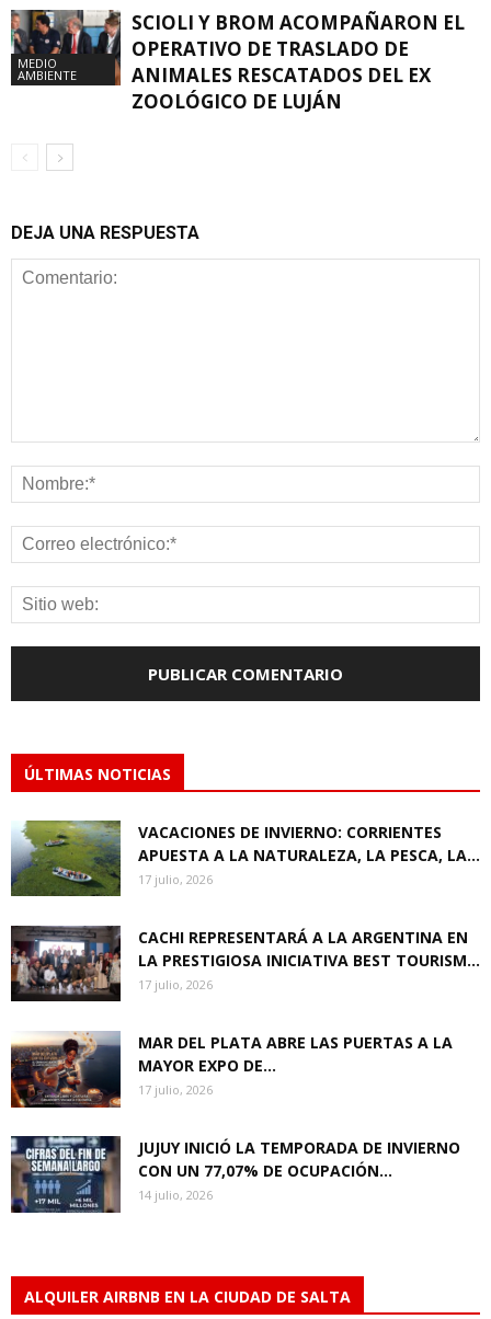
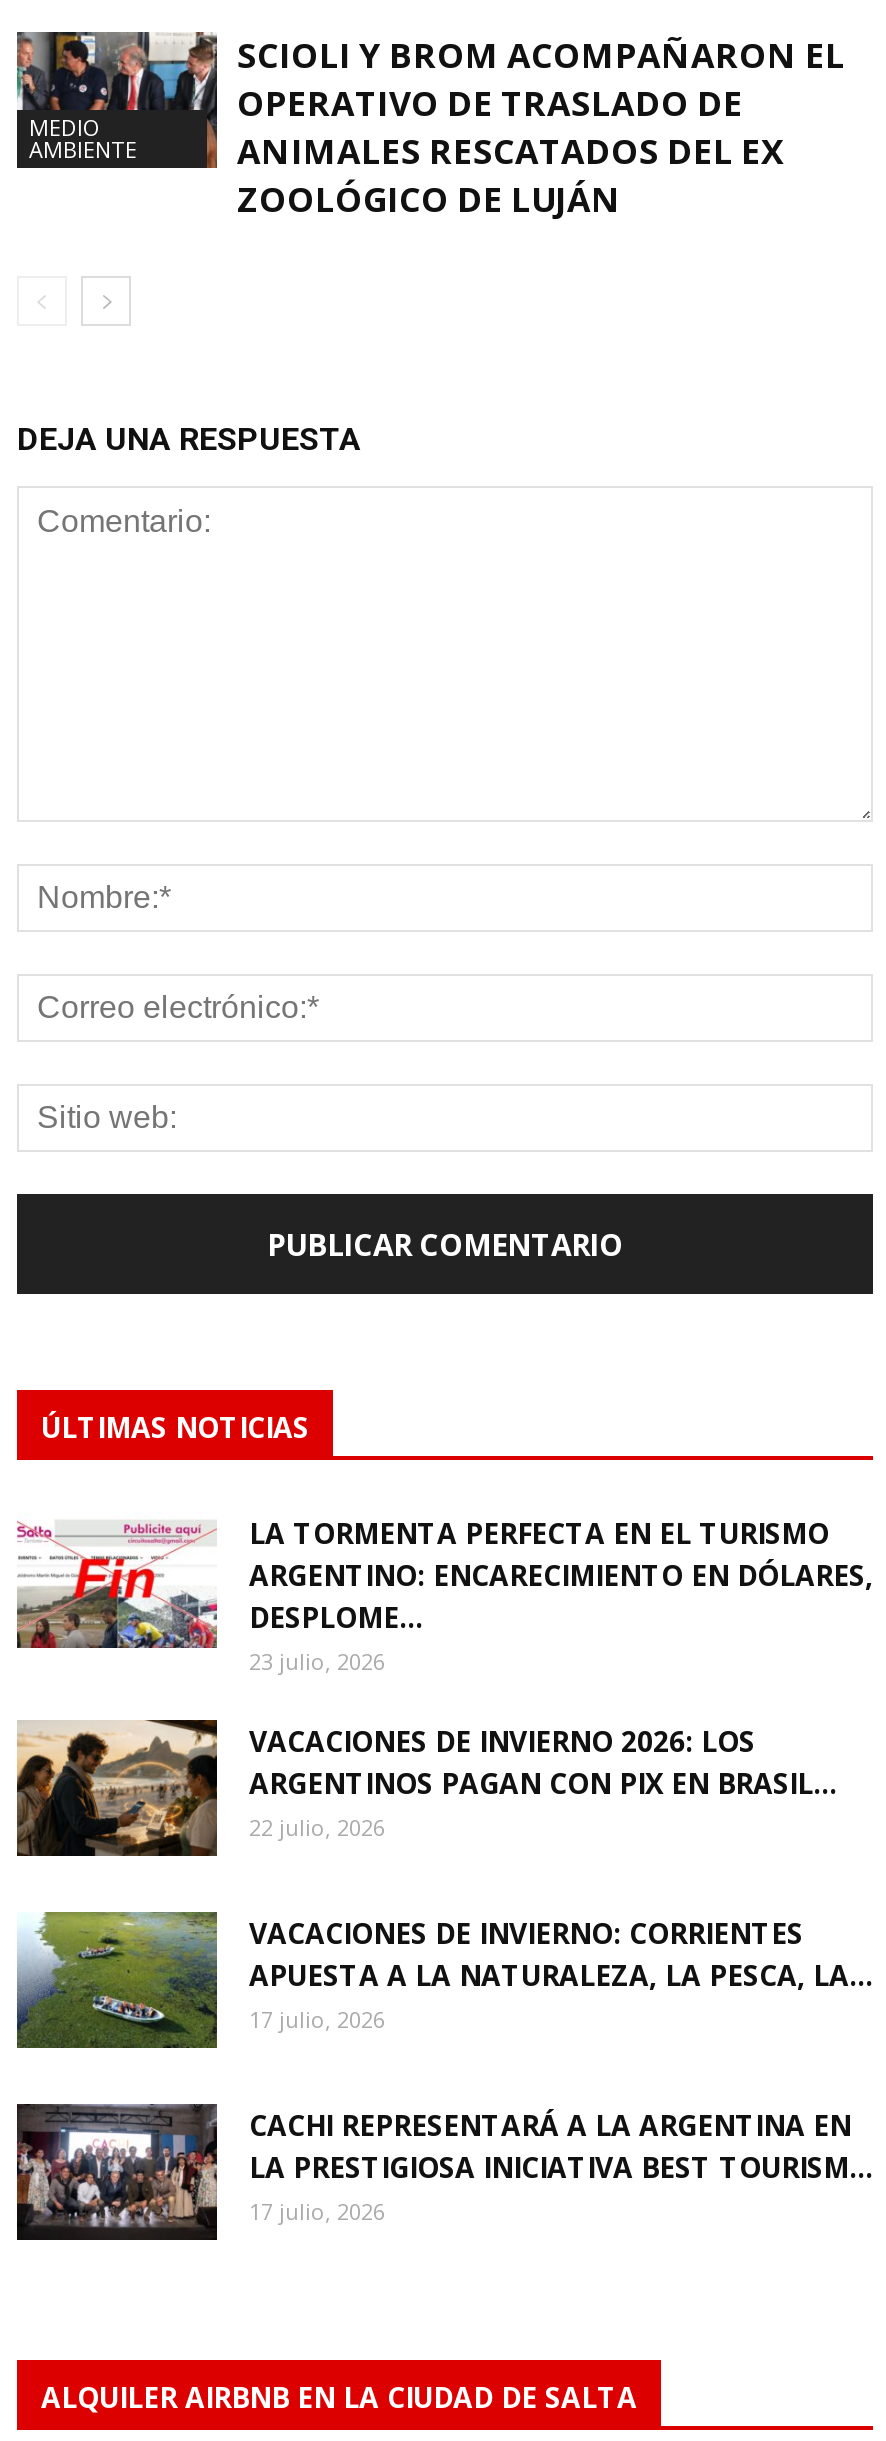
+ [image]

+ [image]
+ LA TORMENTA PERFECTA EN EL TURISMO
+ ARGENTINO: ENCARECIMIENTO EN DÓLARES,
+ DESPLOME...
+ 23 julio, 2026
+ VACACIONES DE INVIERNO 2026: LOS
+ ARGENTINOS PAGAN CON PIX EN BRASIL...
+ 22 julio, 2026

moved down: [image] | VACACIONES DE INVIERNO: CORRIENTES | APUESTA A LA NATURALEZA, LA PESCA, LA... | 17 julio, 2026 | CACHI REPRESENTARÁ A LA ARGENTINA EN | LA PRESTIGIOSA INICIATIVA BEST TOURISM... | 17 julio, 2026

- [image]
- MAR DEL PLATA ABRE LAS PUERTAS A LA
- MAYOR EXPO DE...
- 17 julio, 2026
- JUJUY INICIÓ LA TEMPORADA DE INVIERNO
- CON UN 77,07% DE OCUPACIÓN...
- 14 julio, 2026

- [image]
